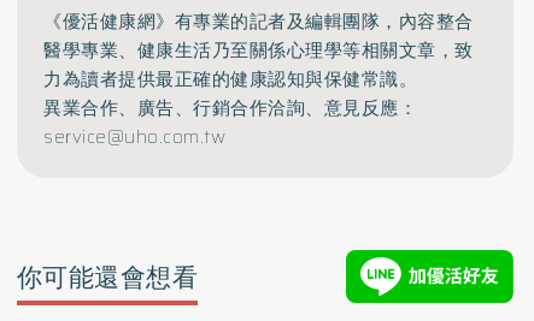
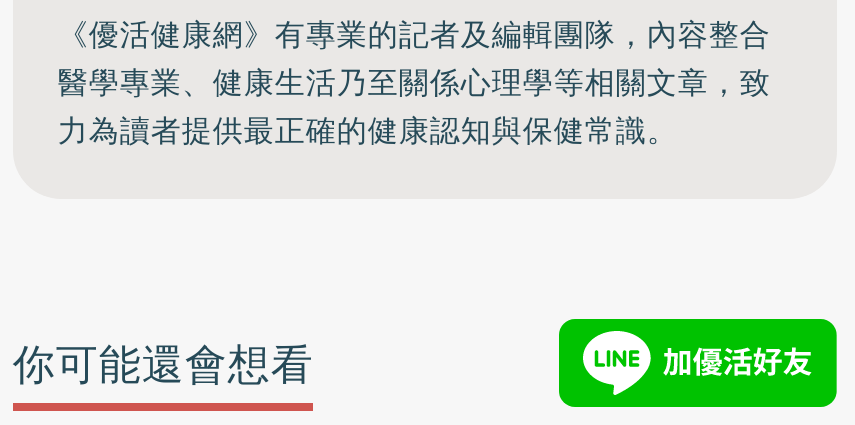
- 異業合作、廣告、行銷合作洽詢、意見反應：
- service@uho.com.tw
